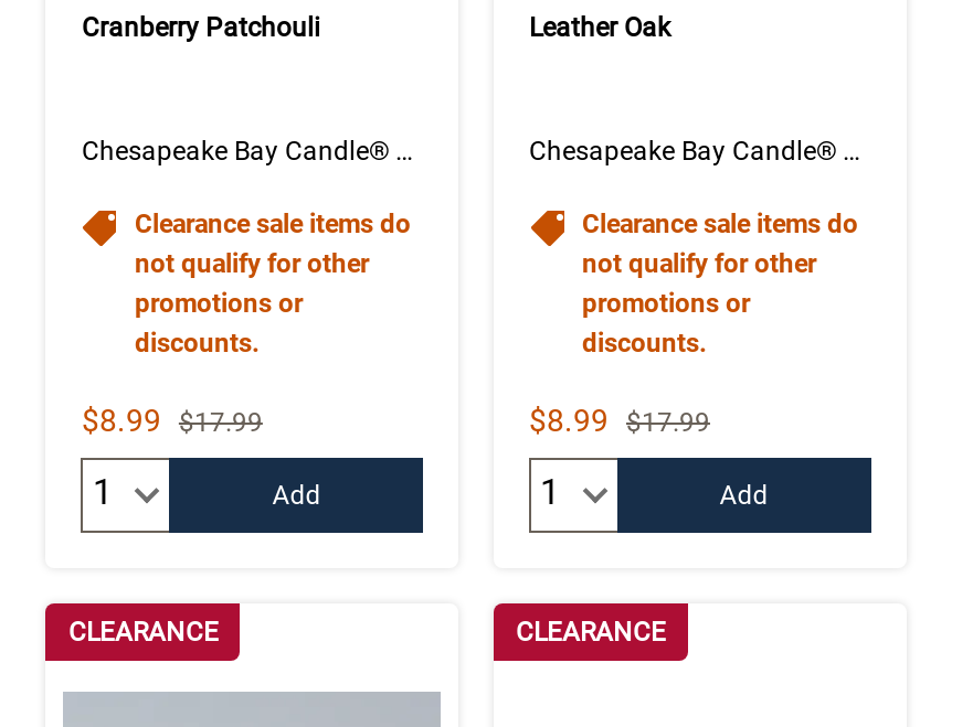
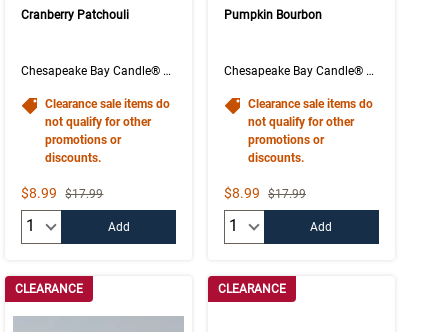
- Leather Oak
+ Pumpkin Bourbon
